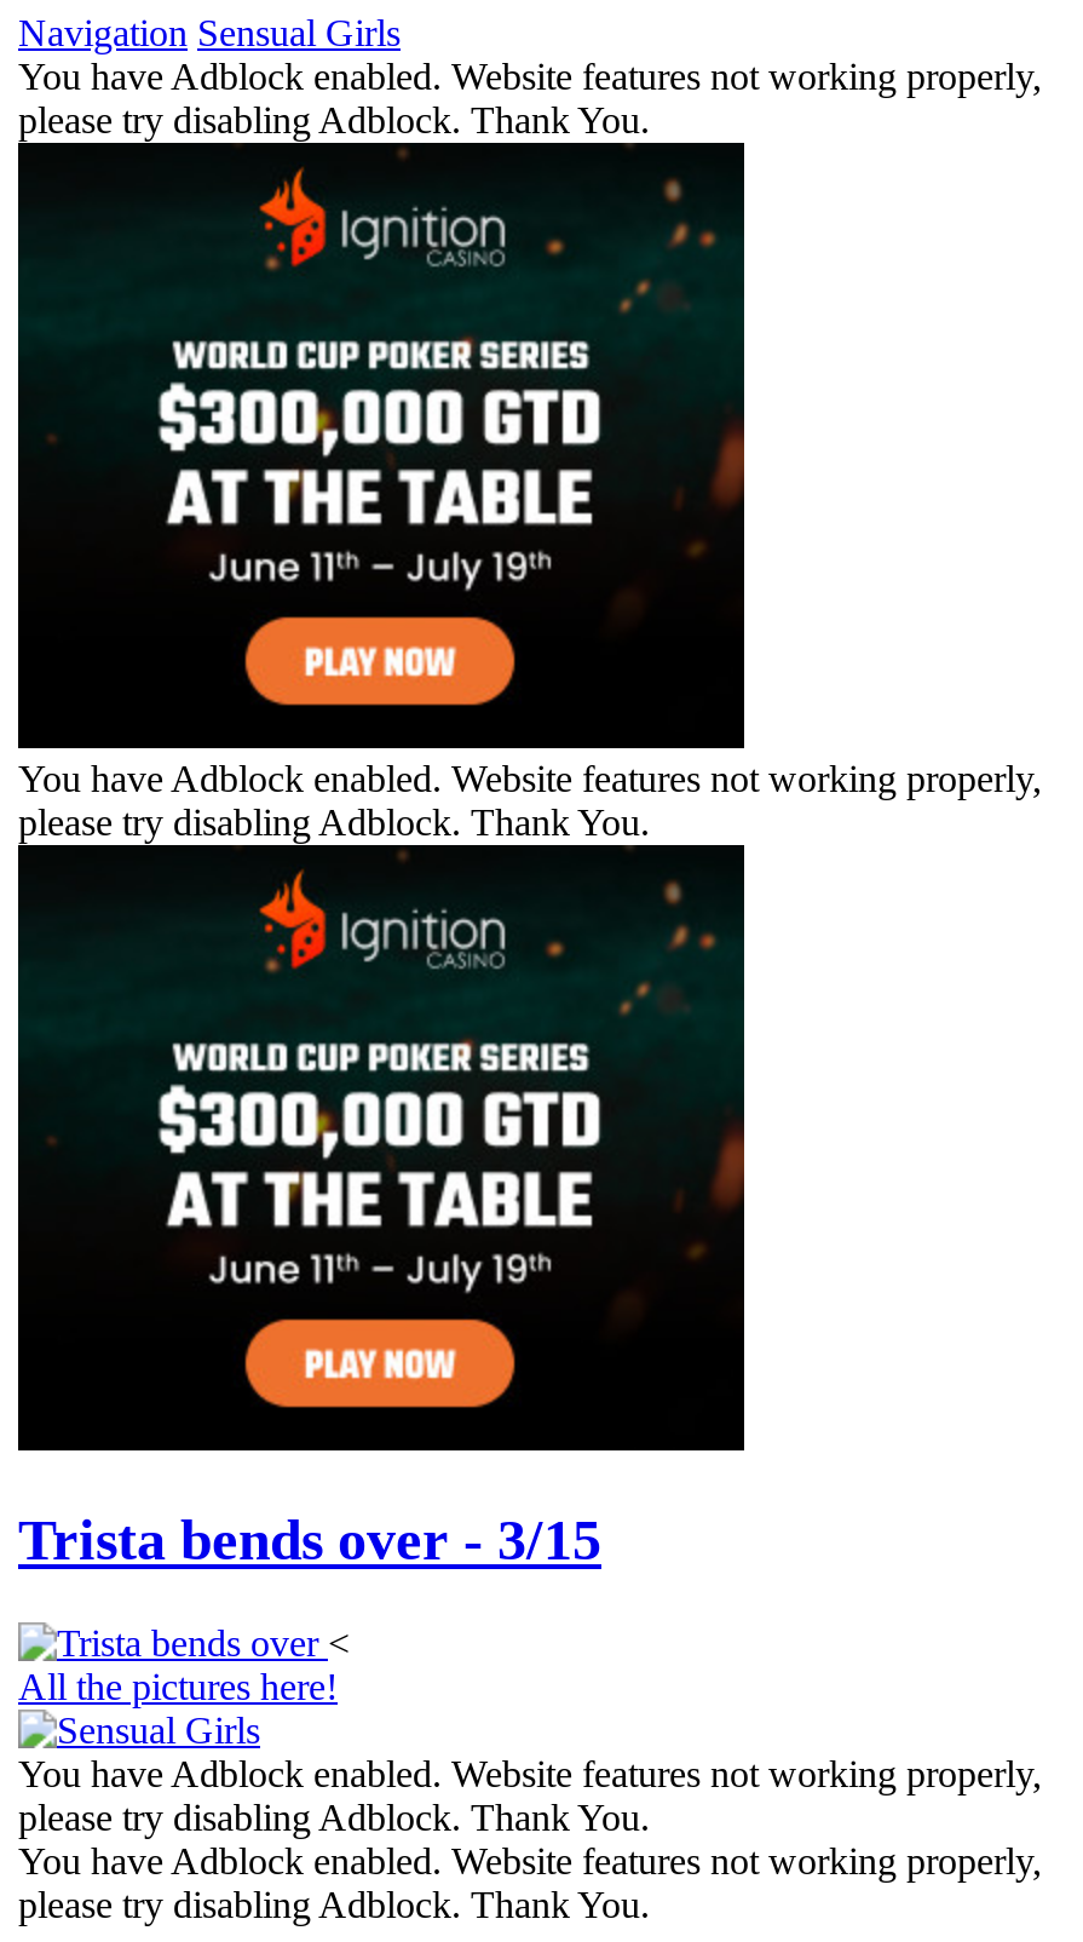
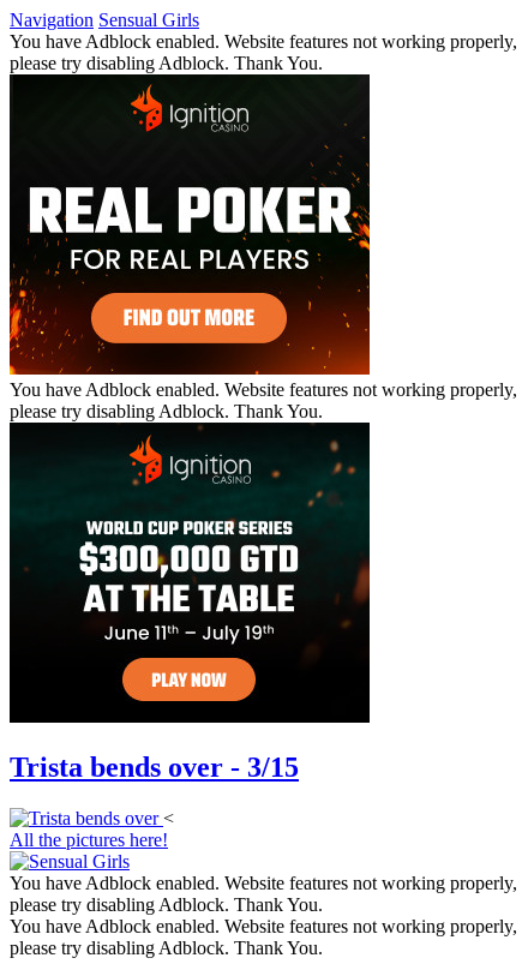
- [image]
+ [image]
